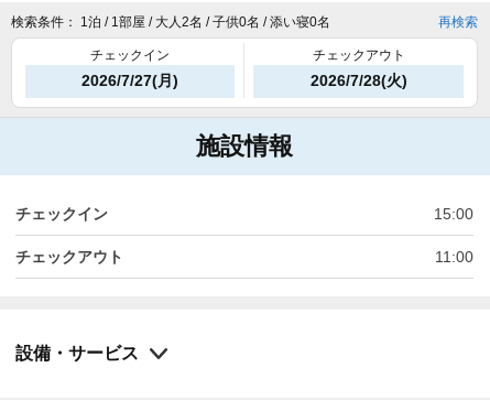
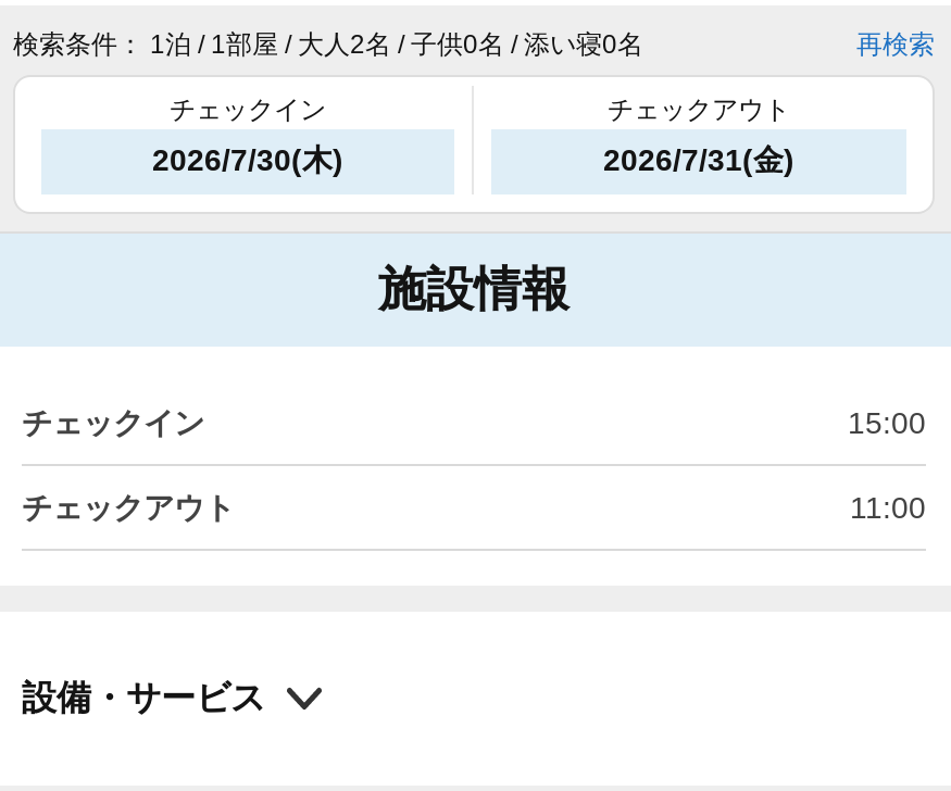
- 2026/7/27(月)
+ 2026/7/30(木)

- 2026/7/28(火)
+ 2026/7/31(金)
